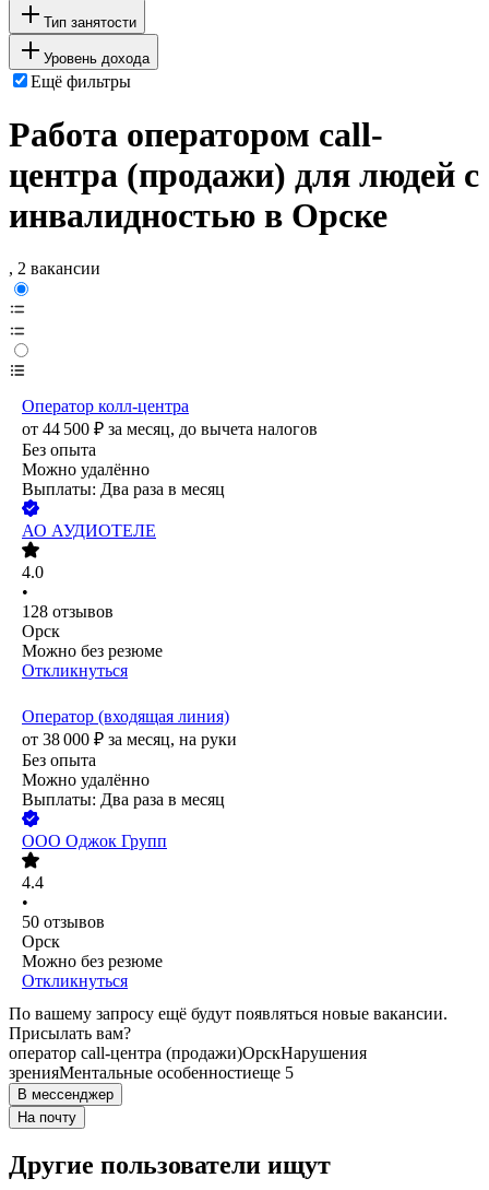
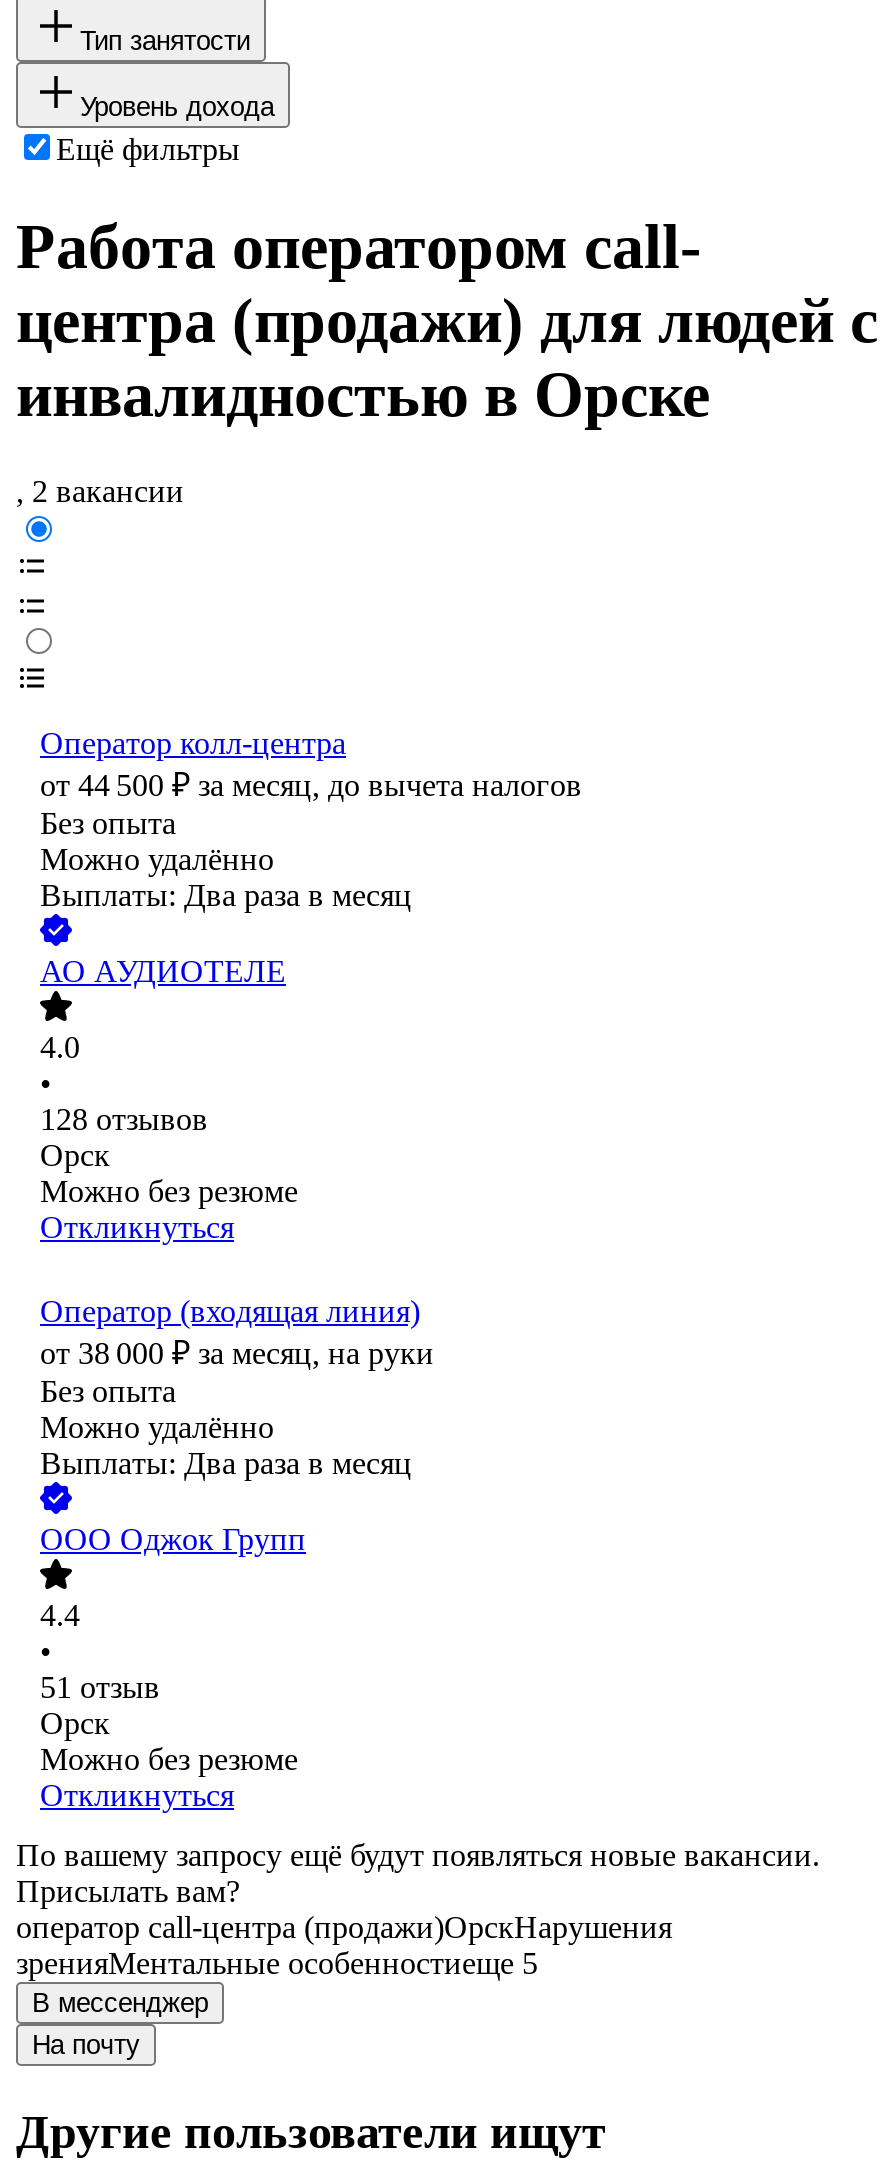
- 50 отзывов
+ 51 отзыв
